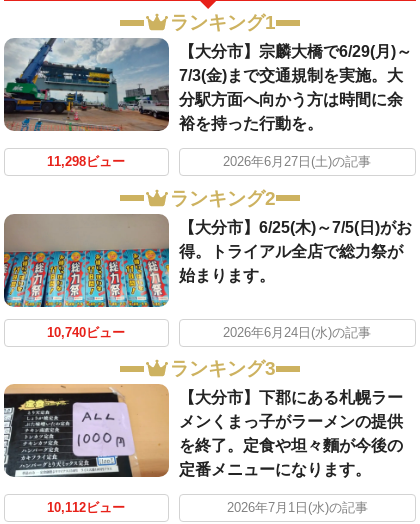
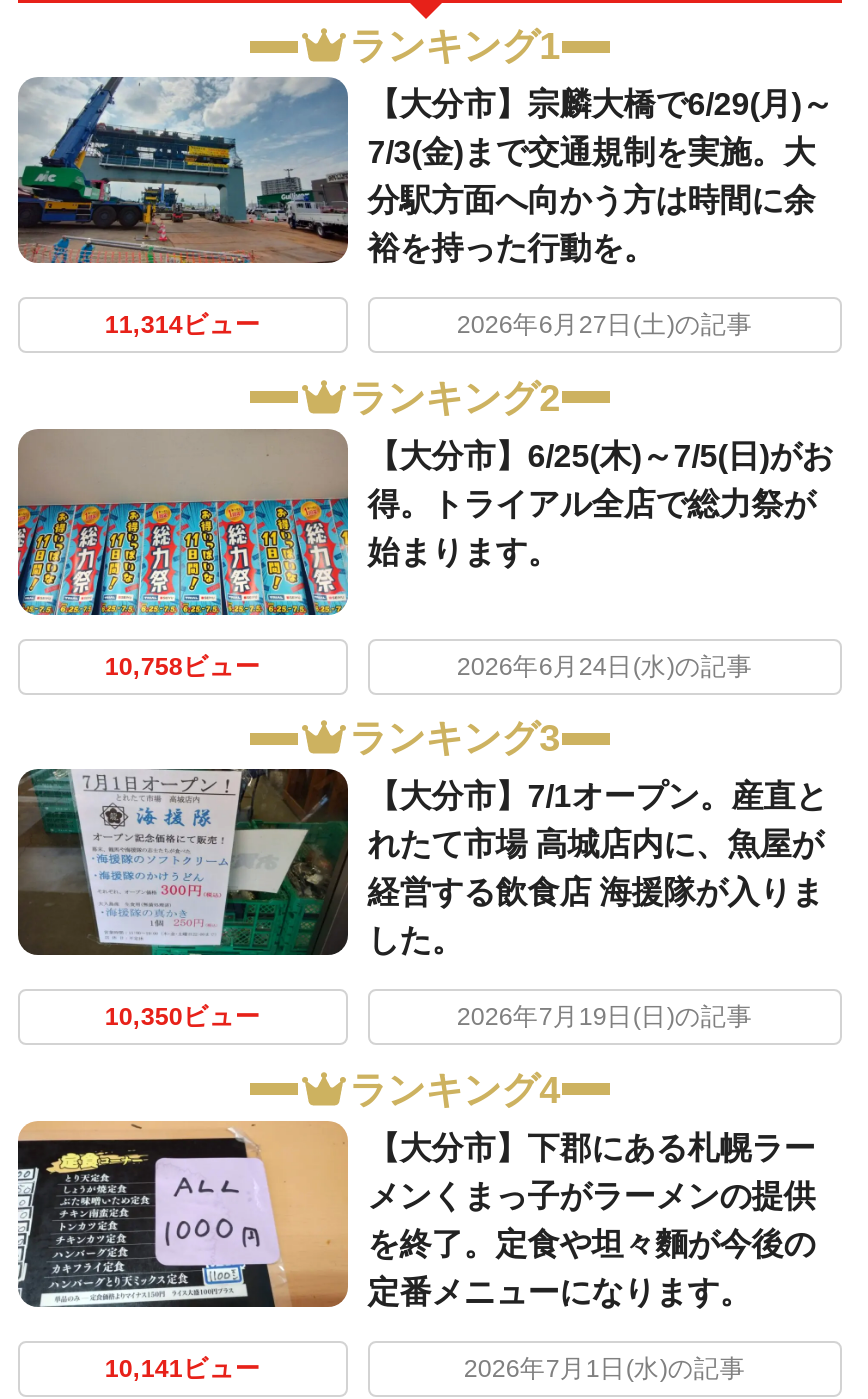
- 11,298ビュー
+ 11,314ビュー

- 10,740ビュー
+ 10,758ビュー

+ [image]
+ 【大分市】7/1オープン。産直と
+ れたて市場 高城店内に、魚屋が
+ 経営する飲食店 海援隊が入りま
+ した。
+ 10,350ビュー
+ 2026年7月19日(日)の記事
+ ランキング4

- 10,112ビュー
+ 10,141ビュー
